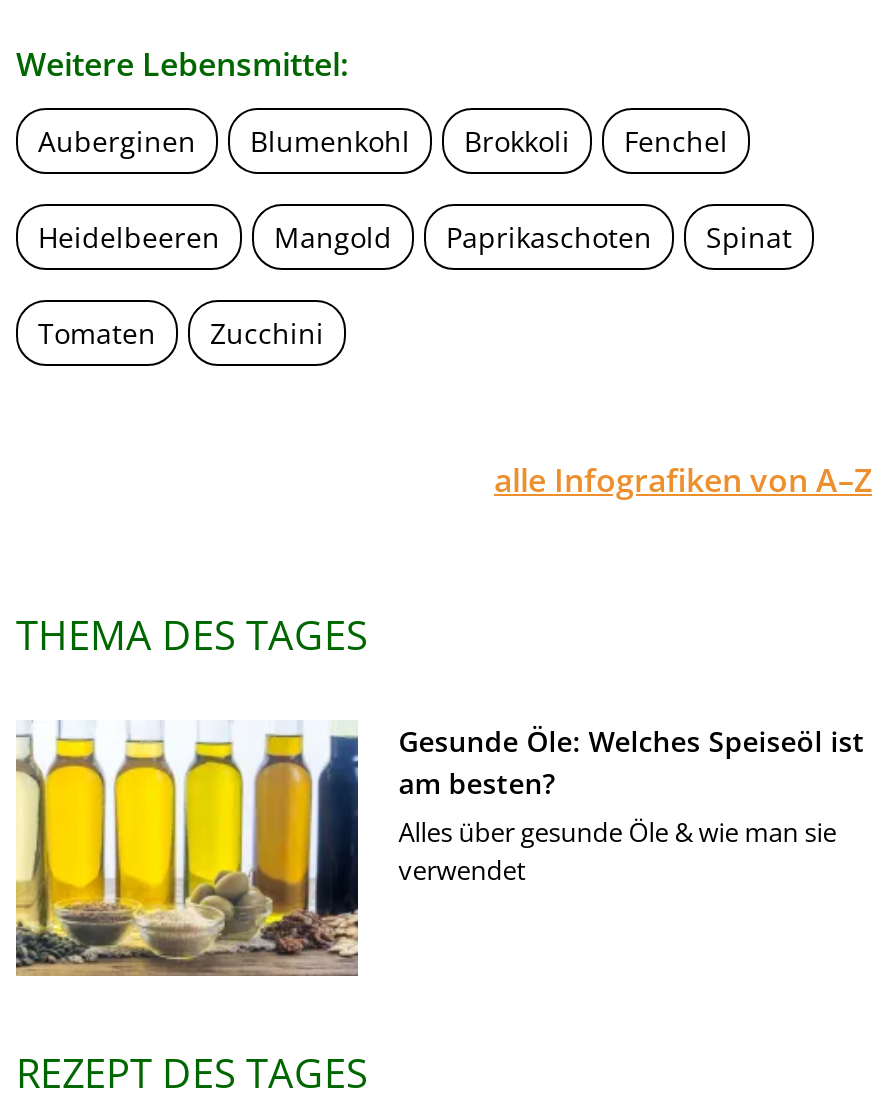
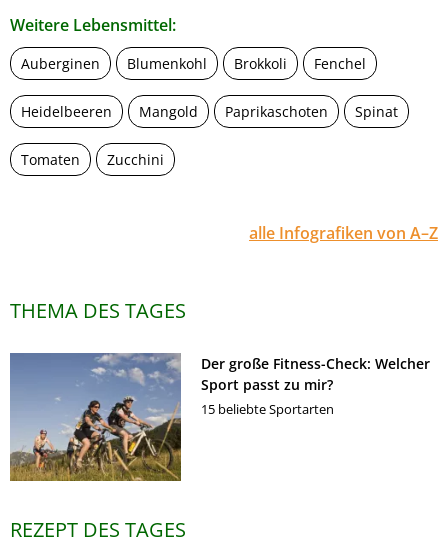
- [image]
- Gesunde Öle: Welches Speiseöl ist
- am besten?
- Alles über gesunde Öle & wie man sie
- verwendet
+ [image]
+ Der große Fitness-Check: Welcher
+ Sport passt zu mir?
+ 15 beliebte Sportarten
